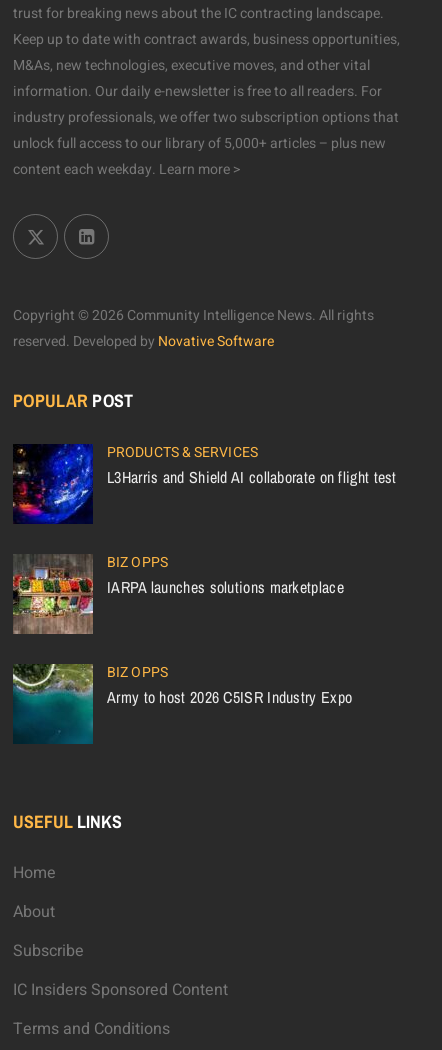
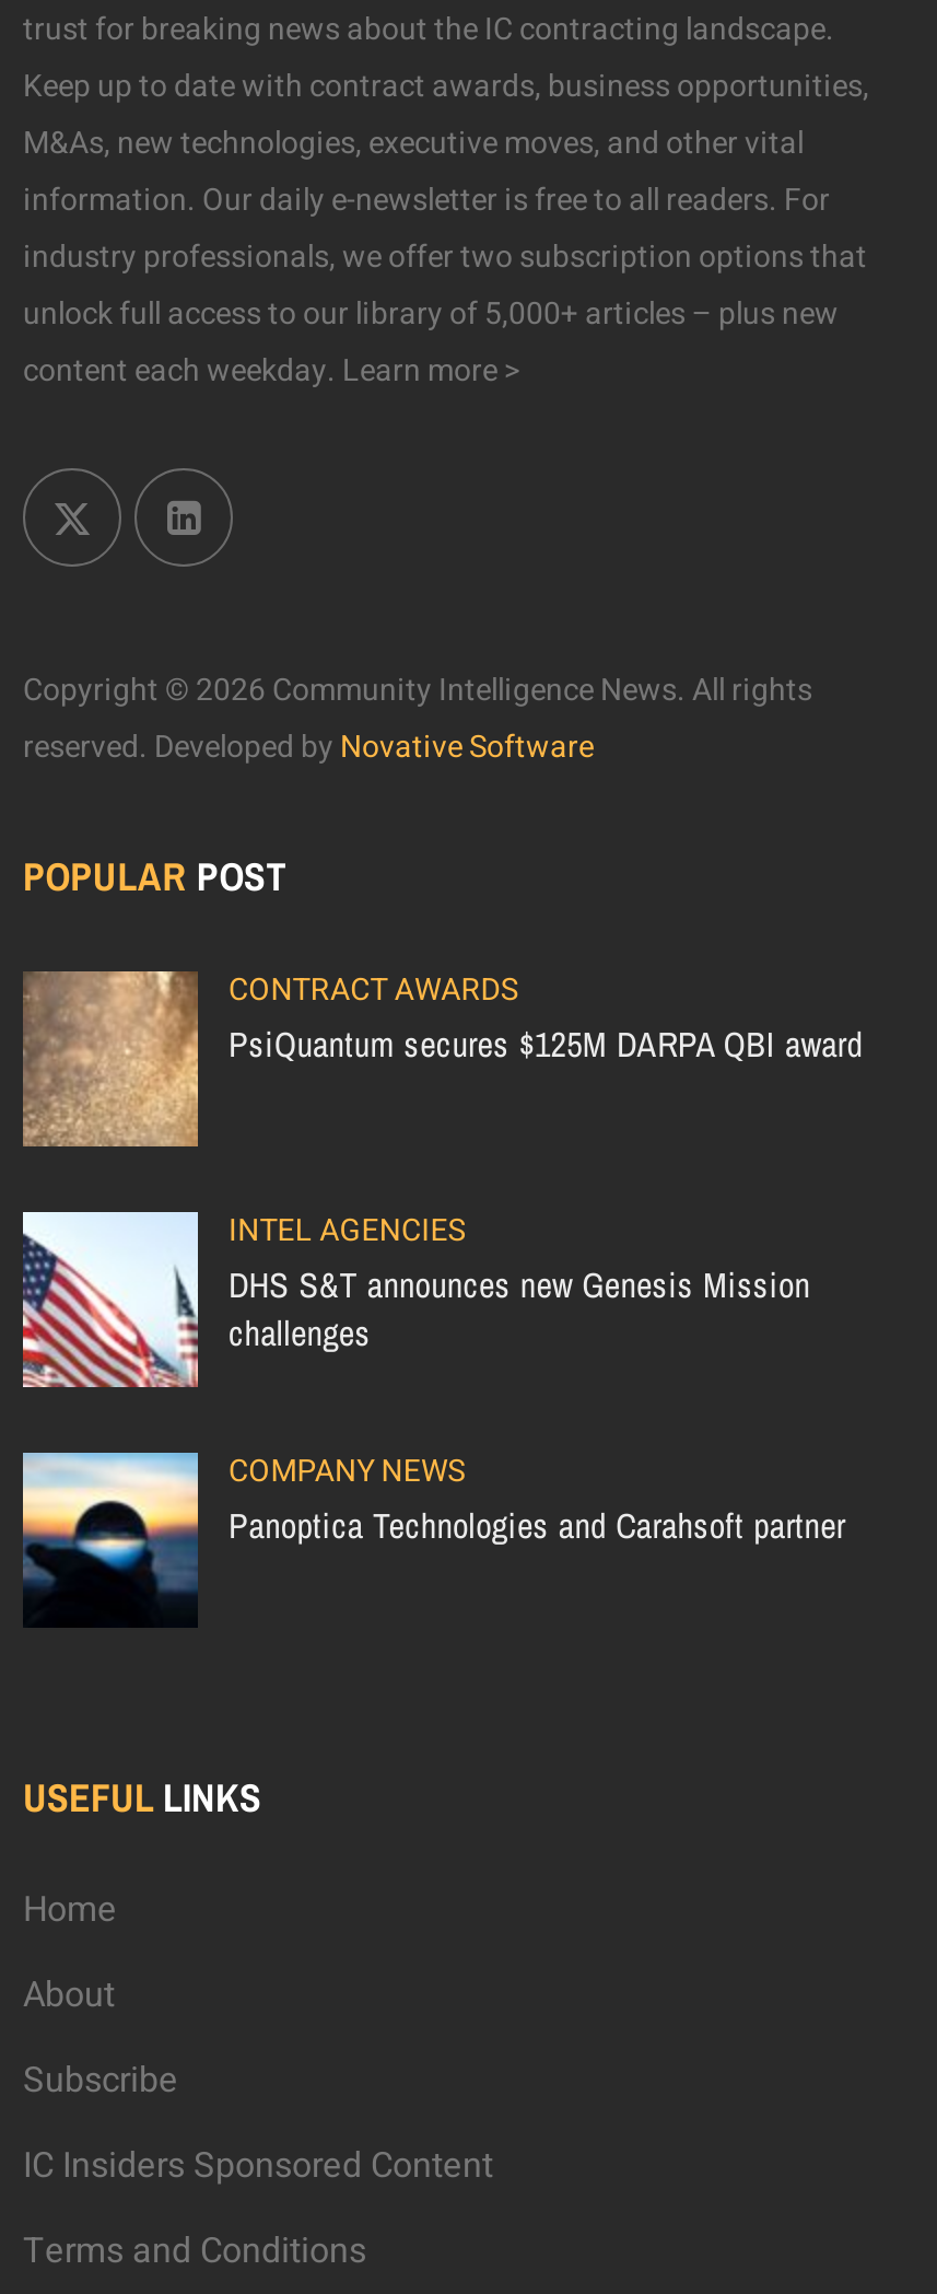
- [image]
- PRODUCTS & SERVICES
- L3Harris and Shield AI collaborate on flight test
+ [image]
+ CONTRACT AWARDS
+ PsiQuantum secures $125M DARPA QBI award

- [image]
- BIZ OPPS
- IARPA launches solutions marketplace
+ [image]
+ INTEL AGENCIES
+ DHS S&T announces new Genesis Mission
+ challenges

- [image]
- BIZ OPPS
- Army to host 2026 C5ISR Industry Expo
+ [image]
+ COMPANY NEWS
+ Panoptica Technologies and Carahsoft partner
